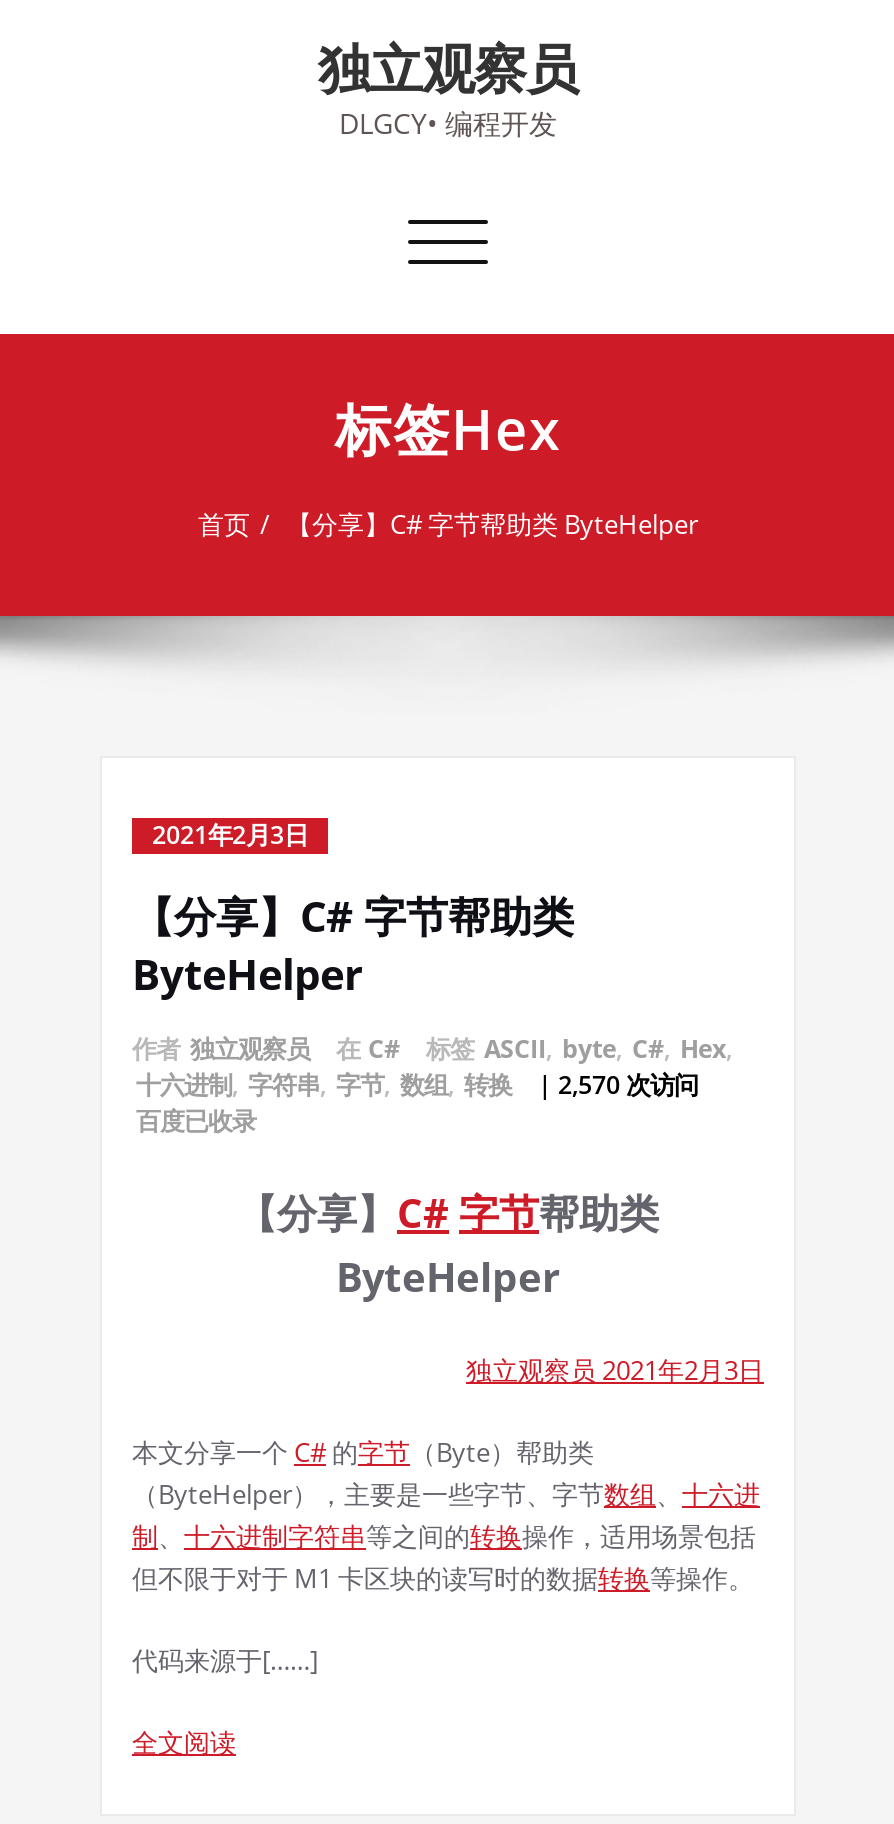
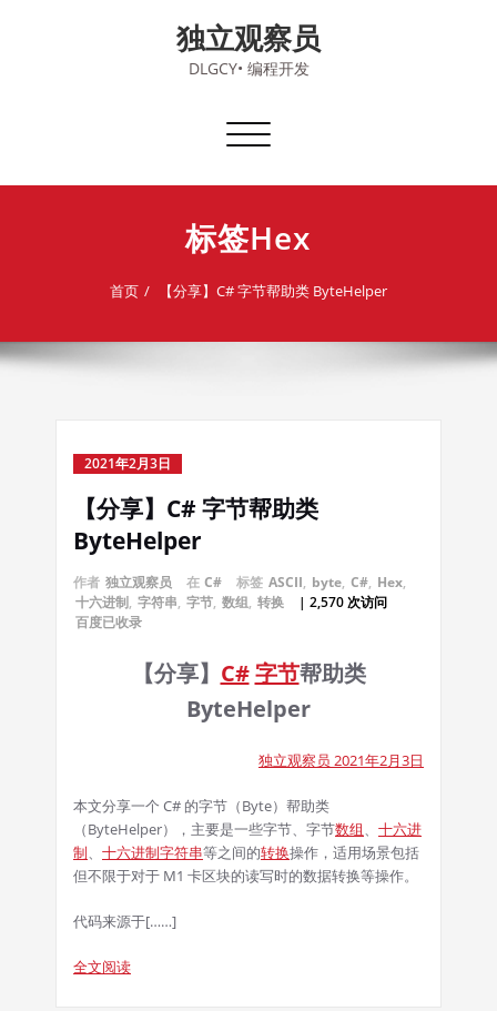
- 本文分享一个C#的字节（Byte）帮助类
+ 本文分享一个 C# 的字节（Byte）帮助类
